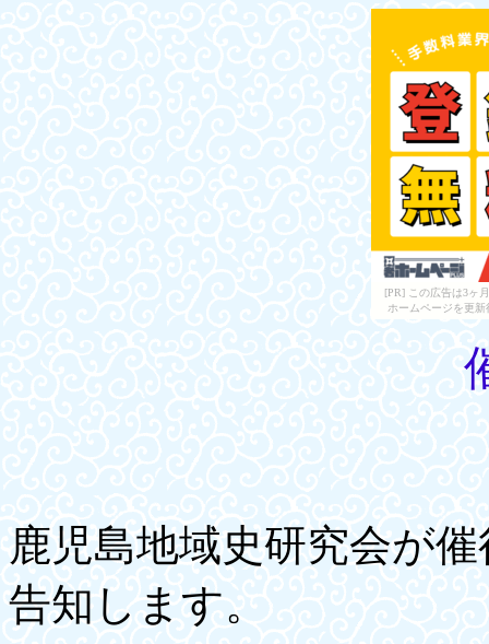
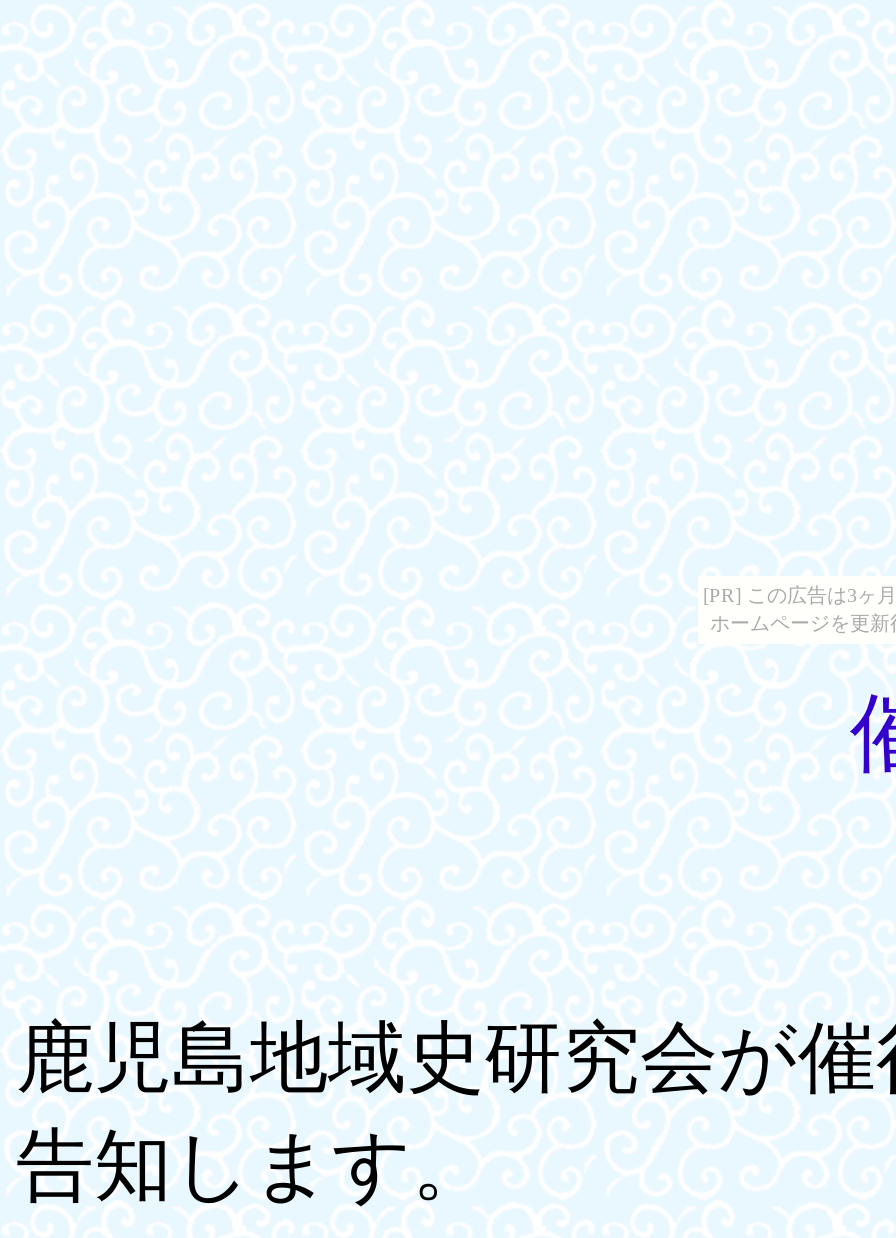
- [image]
